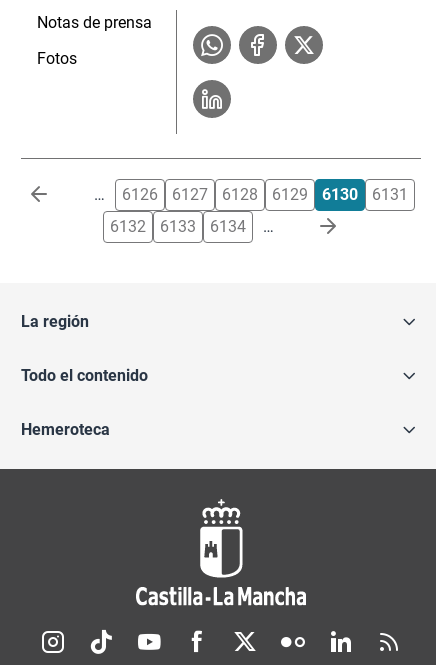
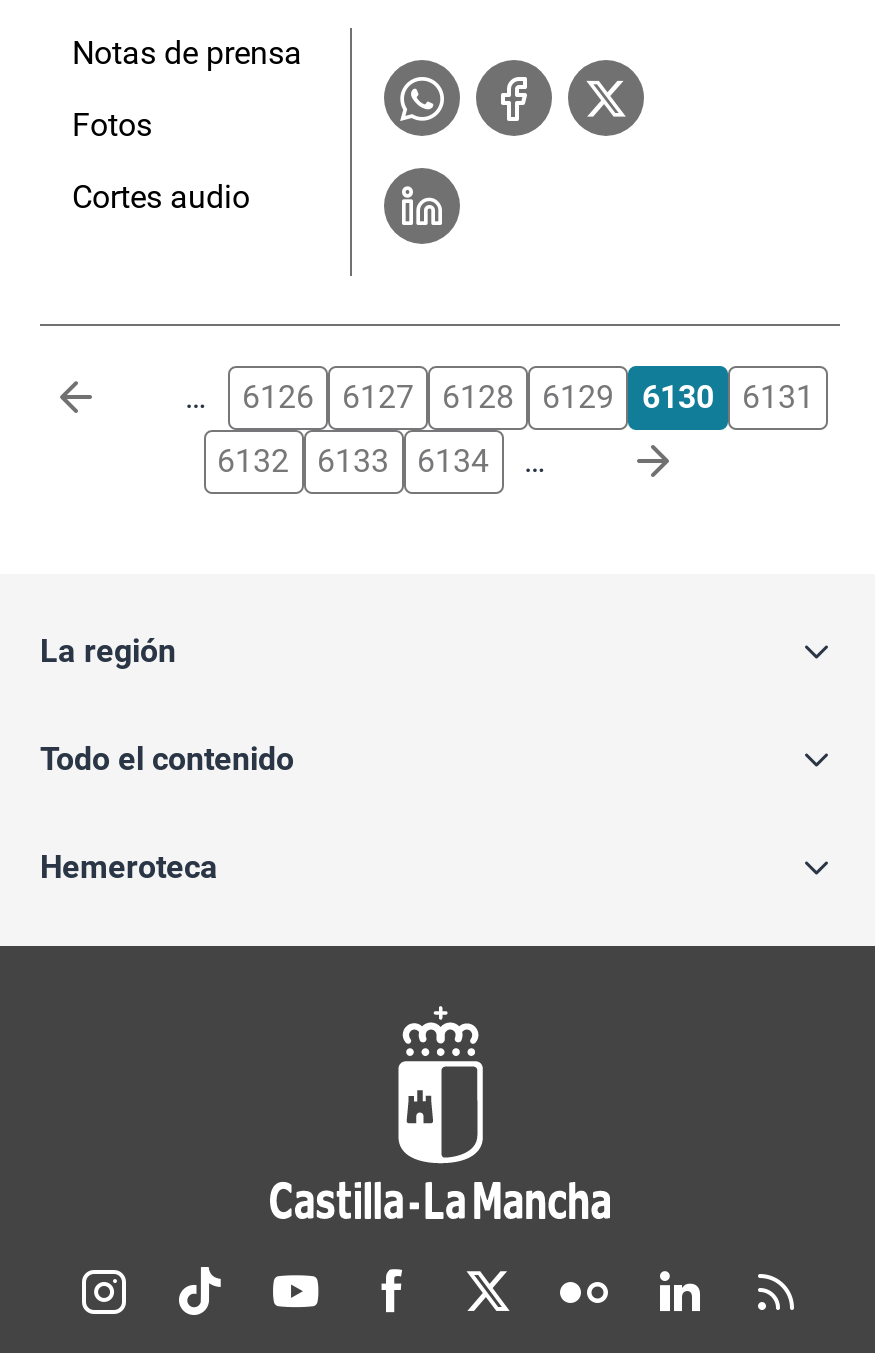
+ Cortes audio
